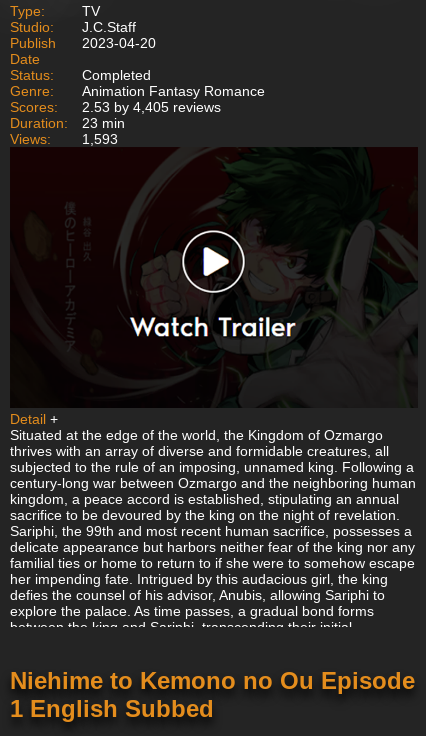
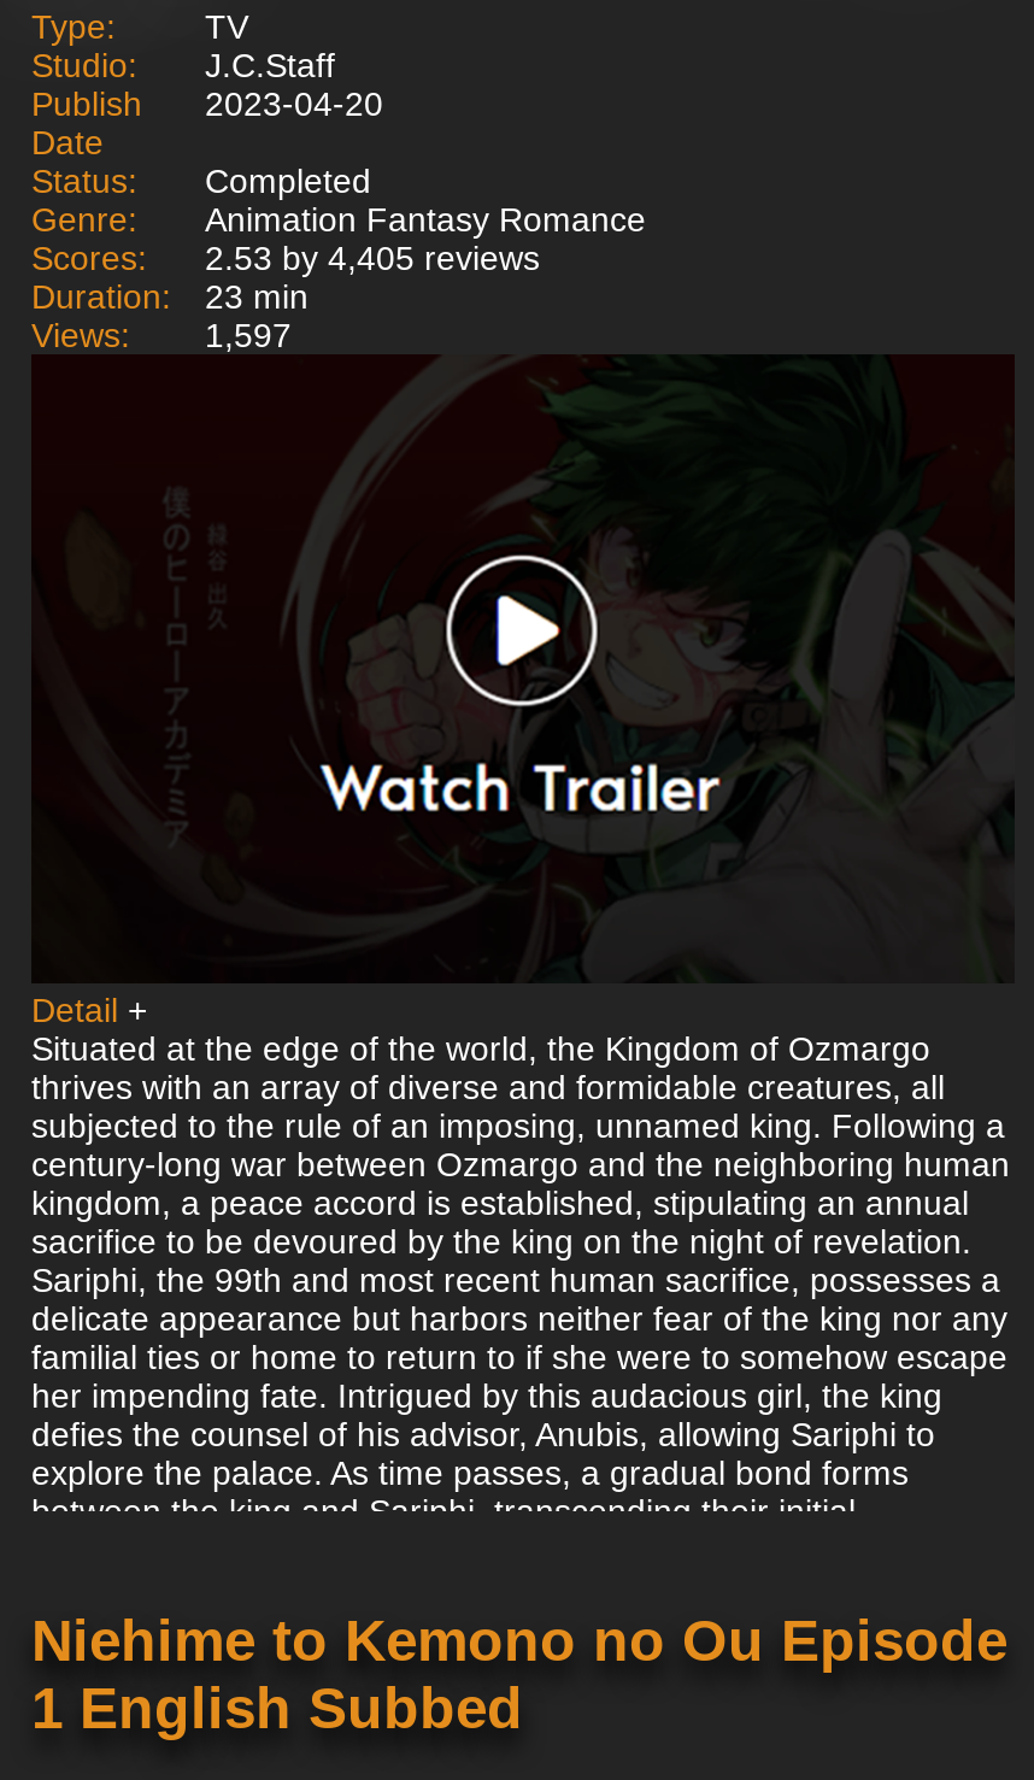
- Views: 1,593
+ Views: 1,597
